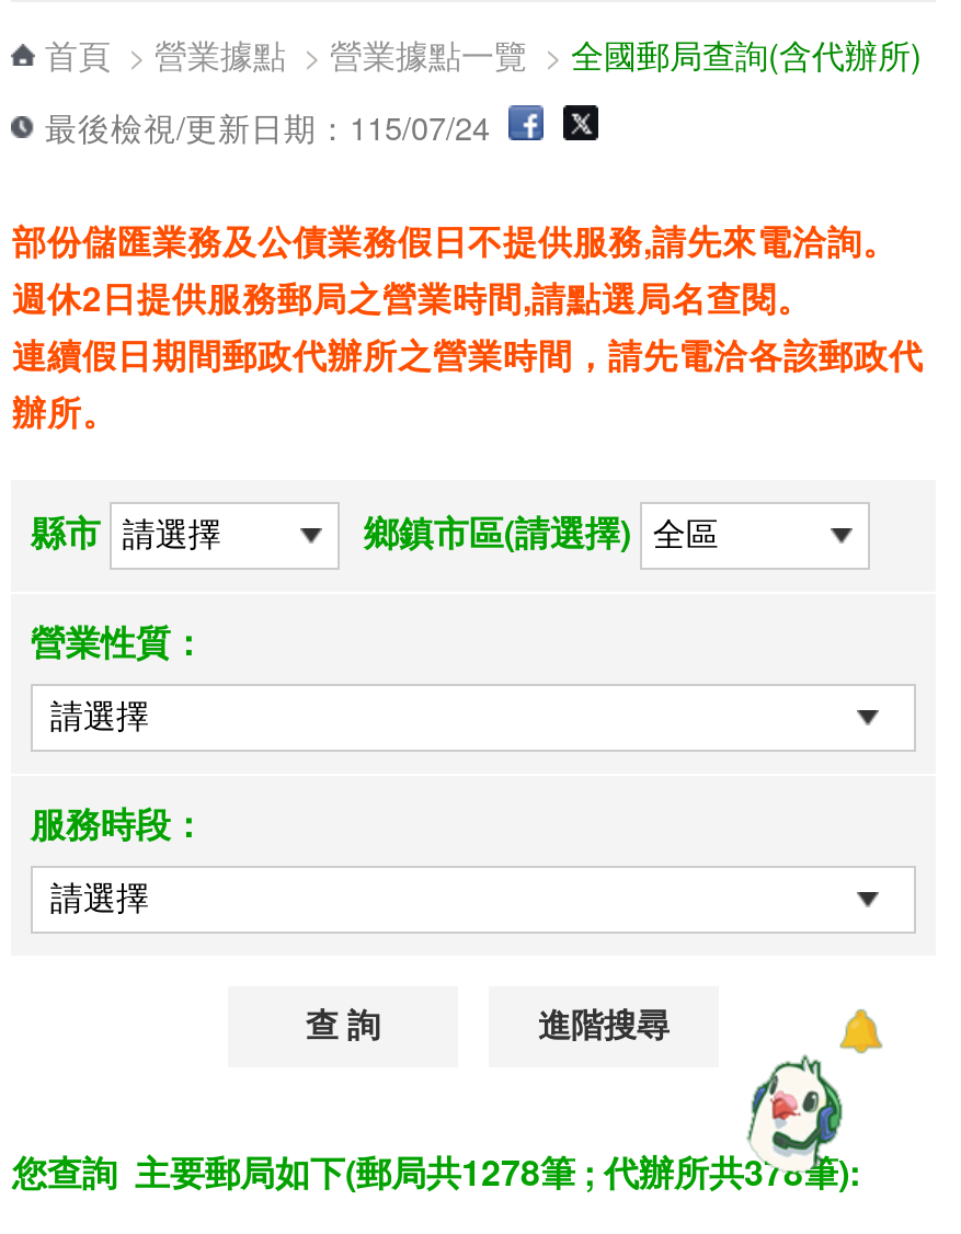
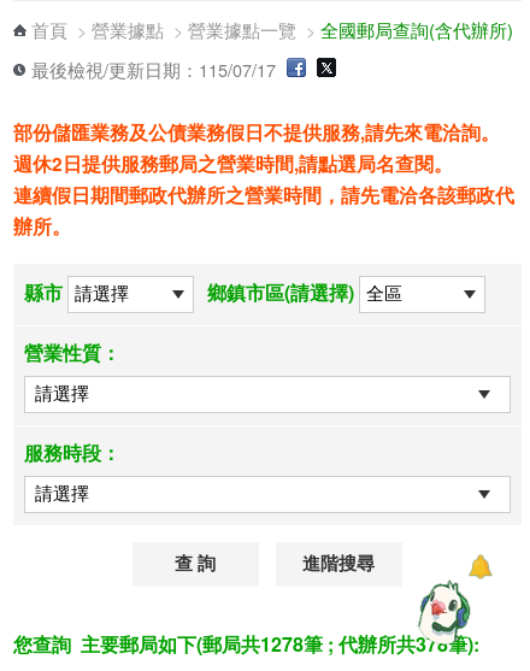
- 最後檢視/更新日期：115/07/24
+ 最後檢視/更新日期：115/07/17
